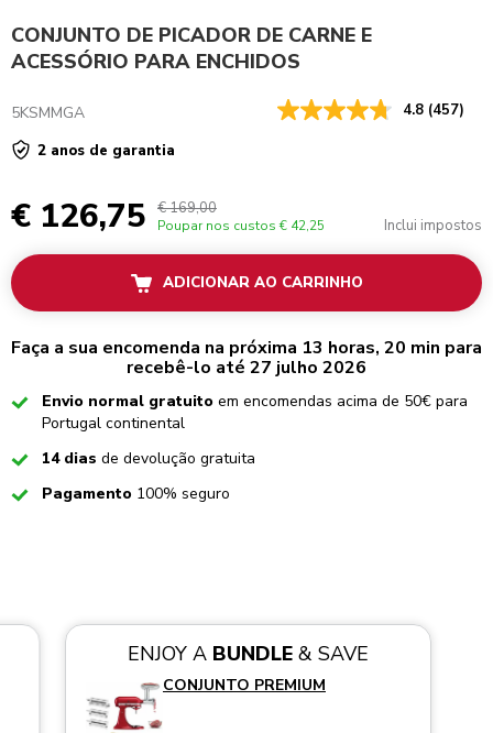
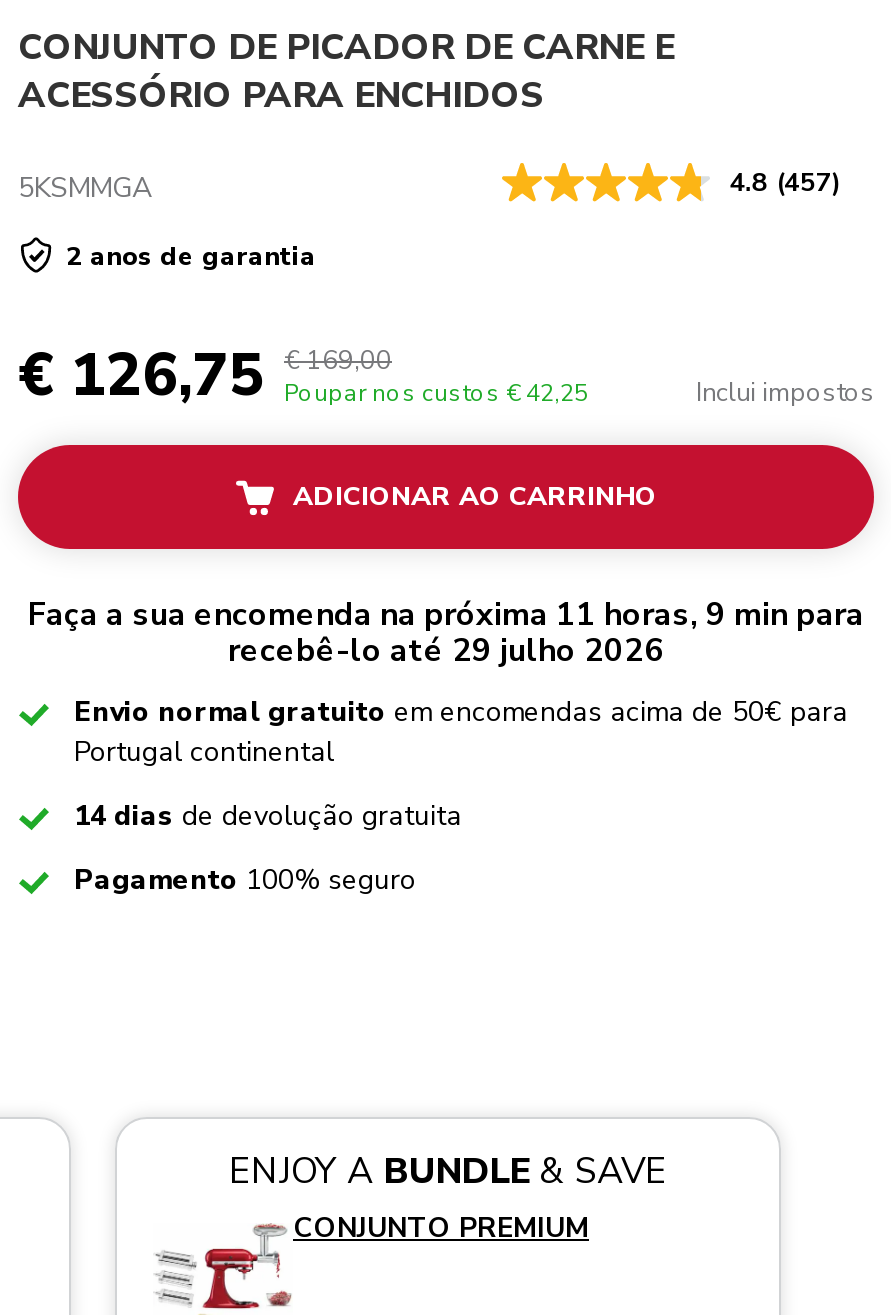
- Faça a sua encomenda na próxima 13 horas, 20 min para
+ Faça a sua encomenda na próxima 11 horas, 9 min para

- recebê-lo até 27 julho 2026
+ recebê-lo até 29 julho 2026
